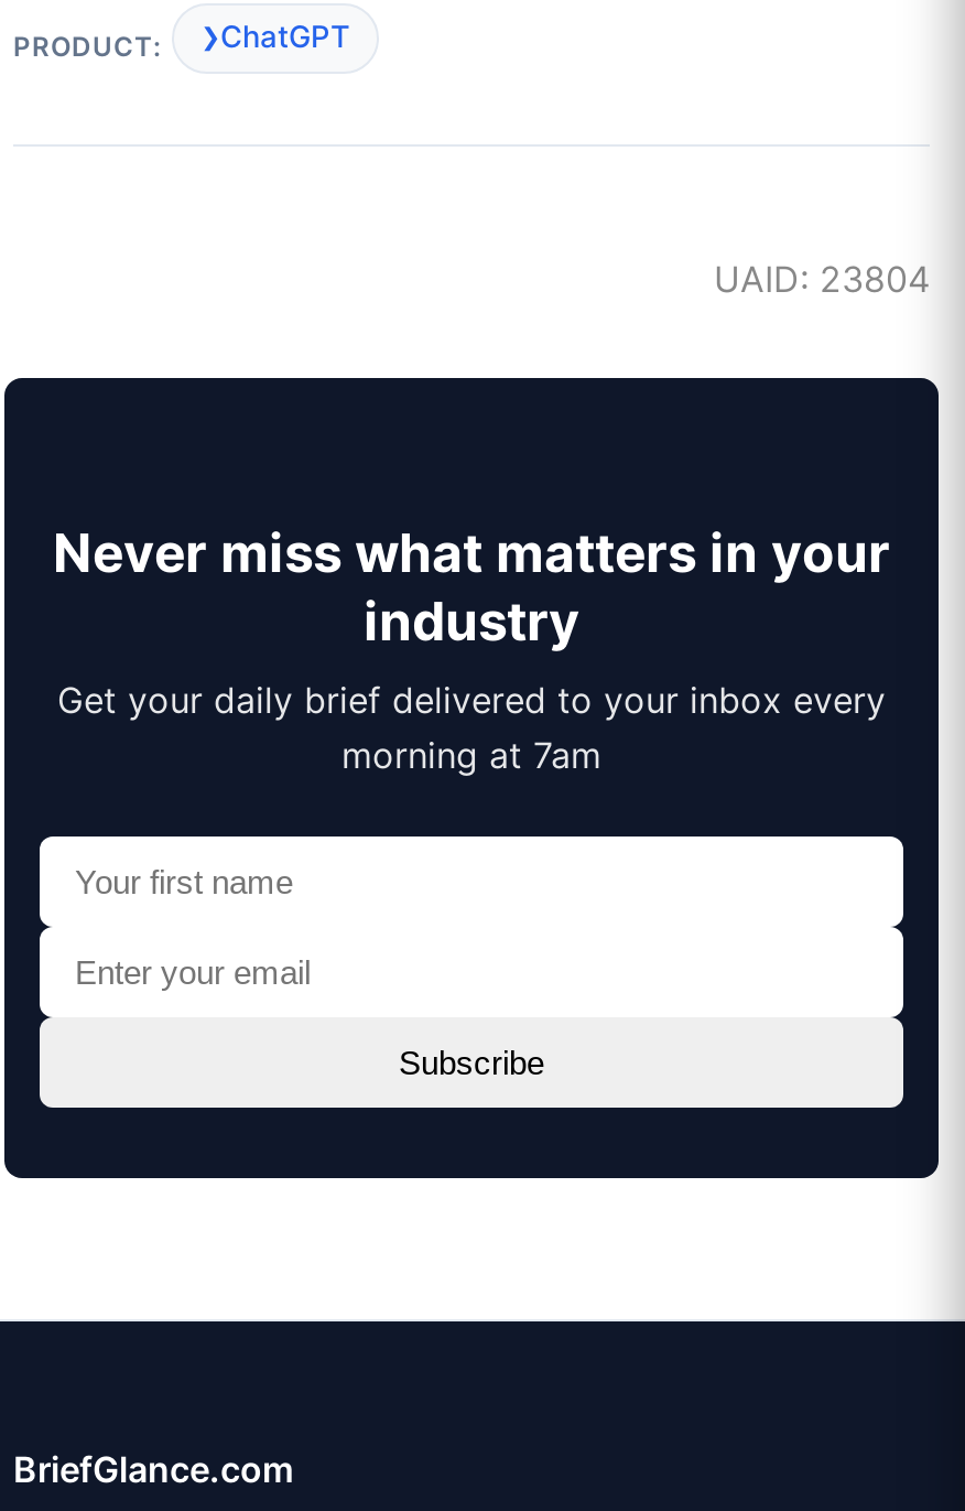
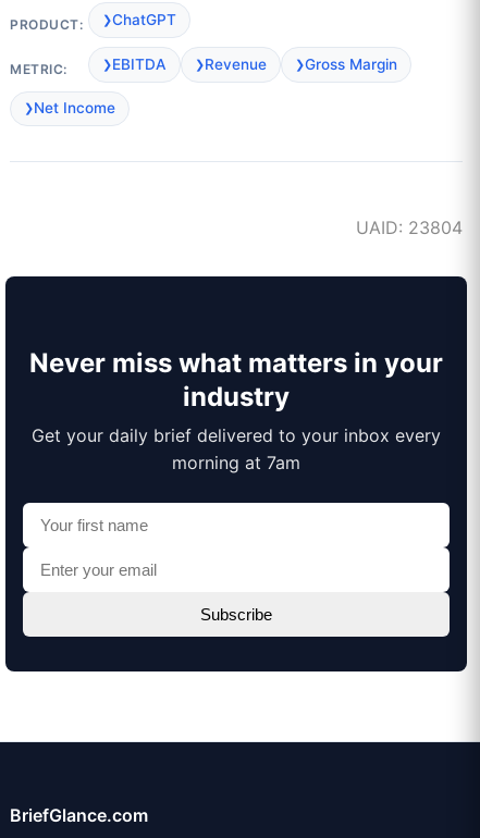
+ METRIC:
+ EBITDA
+ Revenue
+ Gross Margin
+ Net Income
